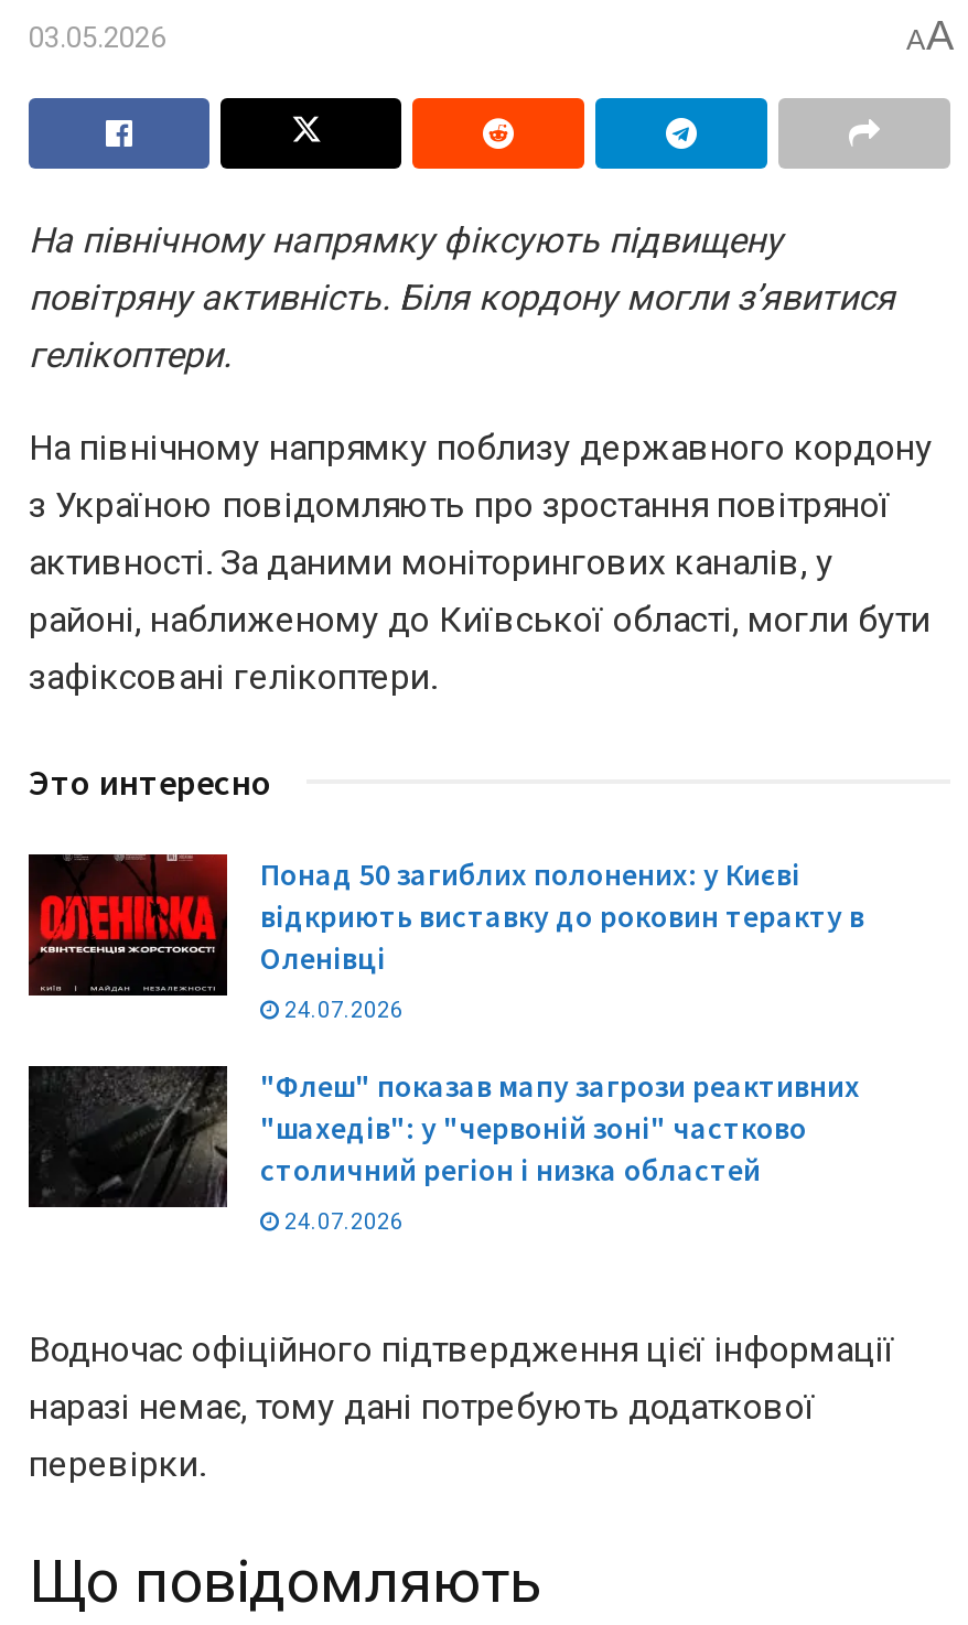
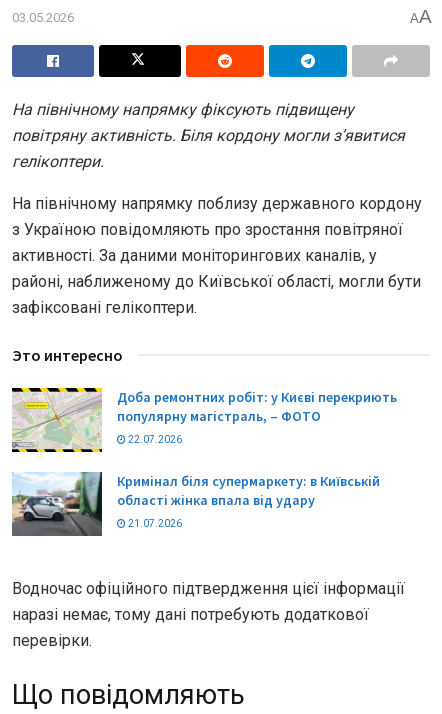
- [image]
- Понад 50 загиблих полонених: у Києві
- відкриють виставку до роковин теракту в
- Оленівці
+ [image]
+ Доба ремонтних робіт: у Києві перекриють
+ популярну магістраль, – ФОТО

- 24.07.2026
+ 22.07.2026

- [image]
- "Флеш" показав мапу загрози реактивних
- "шахедів": у "червоній зоні" частково
- столичний регіон і низка областей
+ [image]
+ Кримінал біля супермаркету: в Київській
+ області жінка впала від удару

- 24.07.2026
+ 21.07.2026
